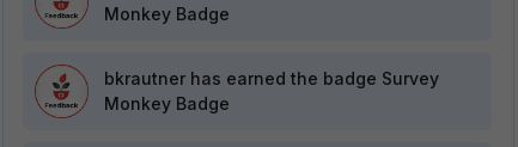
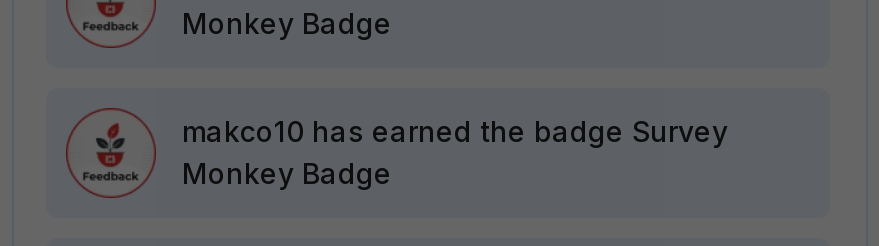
- bkrautner has earned the badge Survey
+ makco10 has earned the badge Survey
